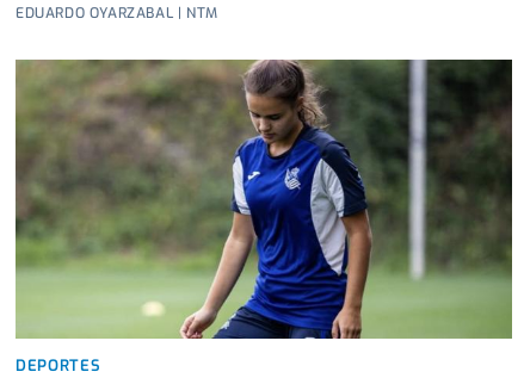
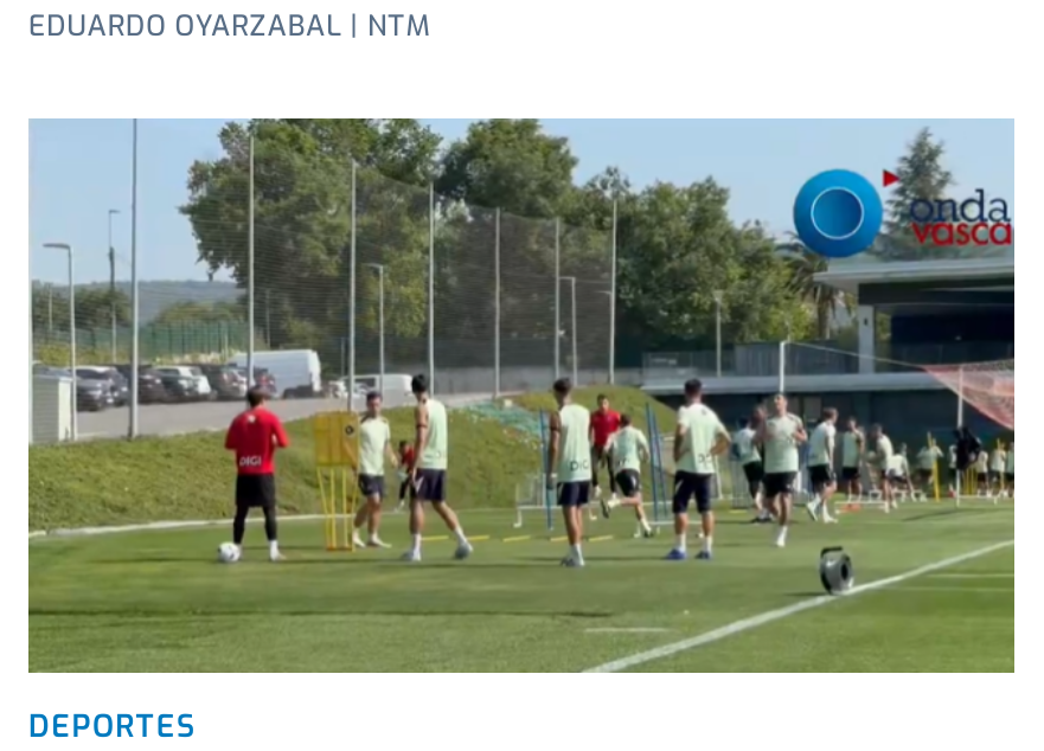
- [image]
+ [image]
